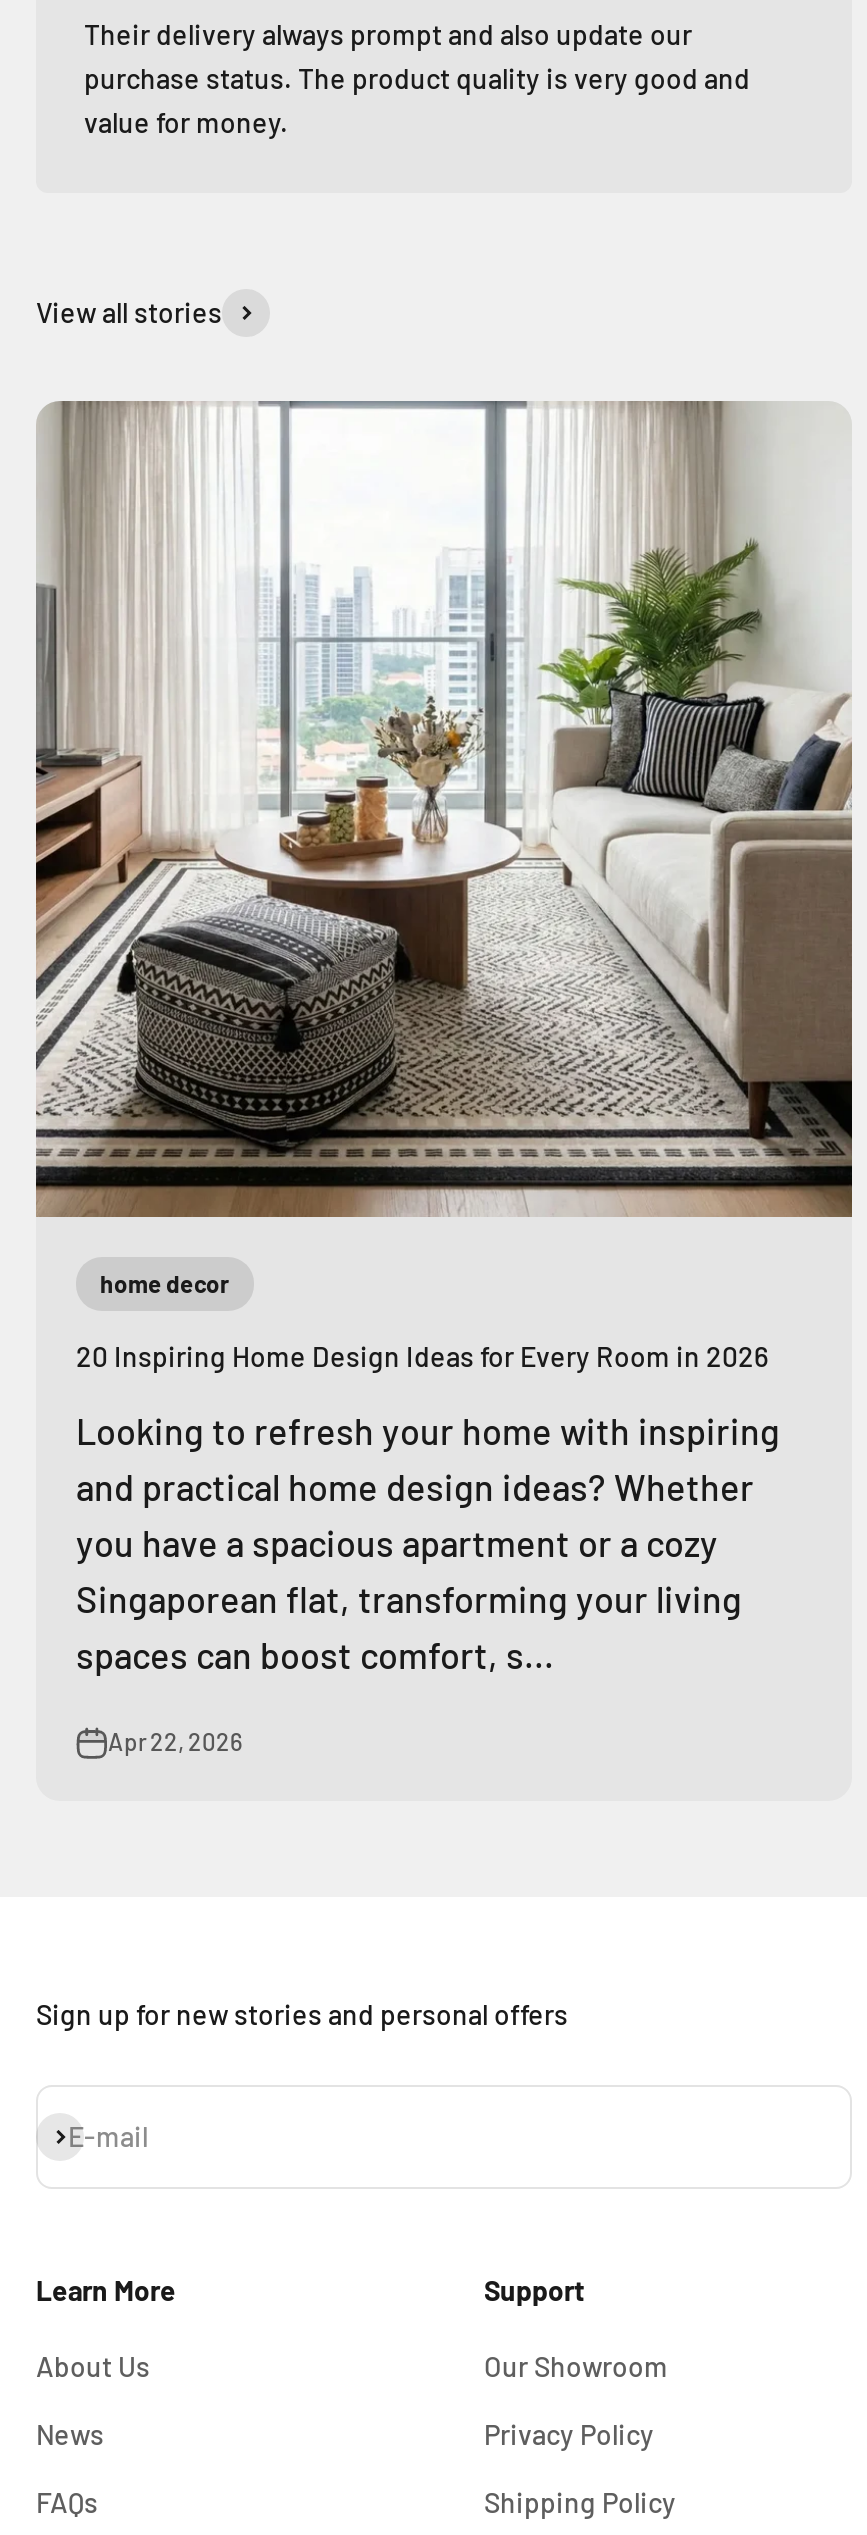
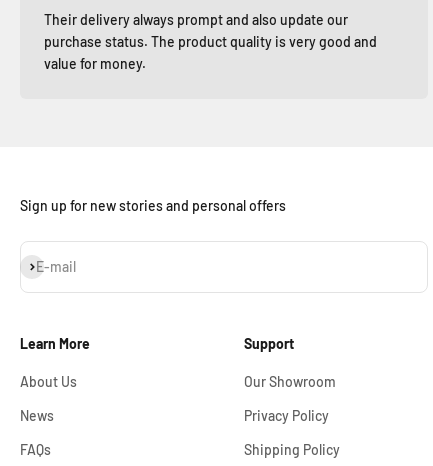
- View all stories

- [image]
- home decor
- 20 Inspiring Home Design Ideas for Every Room in 2026
- Looking to refresh your home with inspiring
- and practical home design ideas? Whether
- you have a spacious apartment or a cozy
- Singaporean flat, transforming your living
- spaces can boost comfort, s...
- Apr 22, 2026
